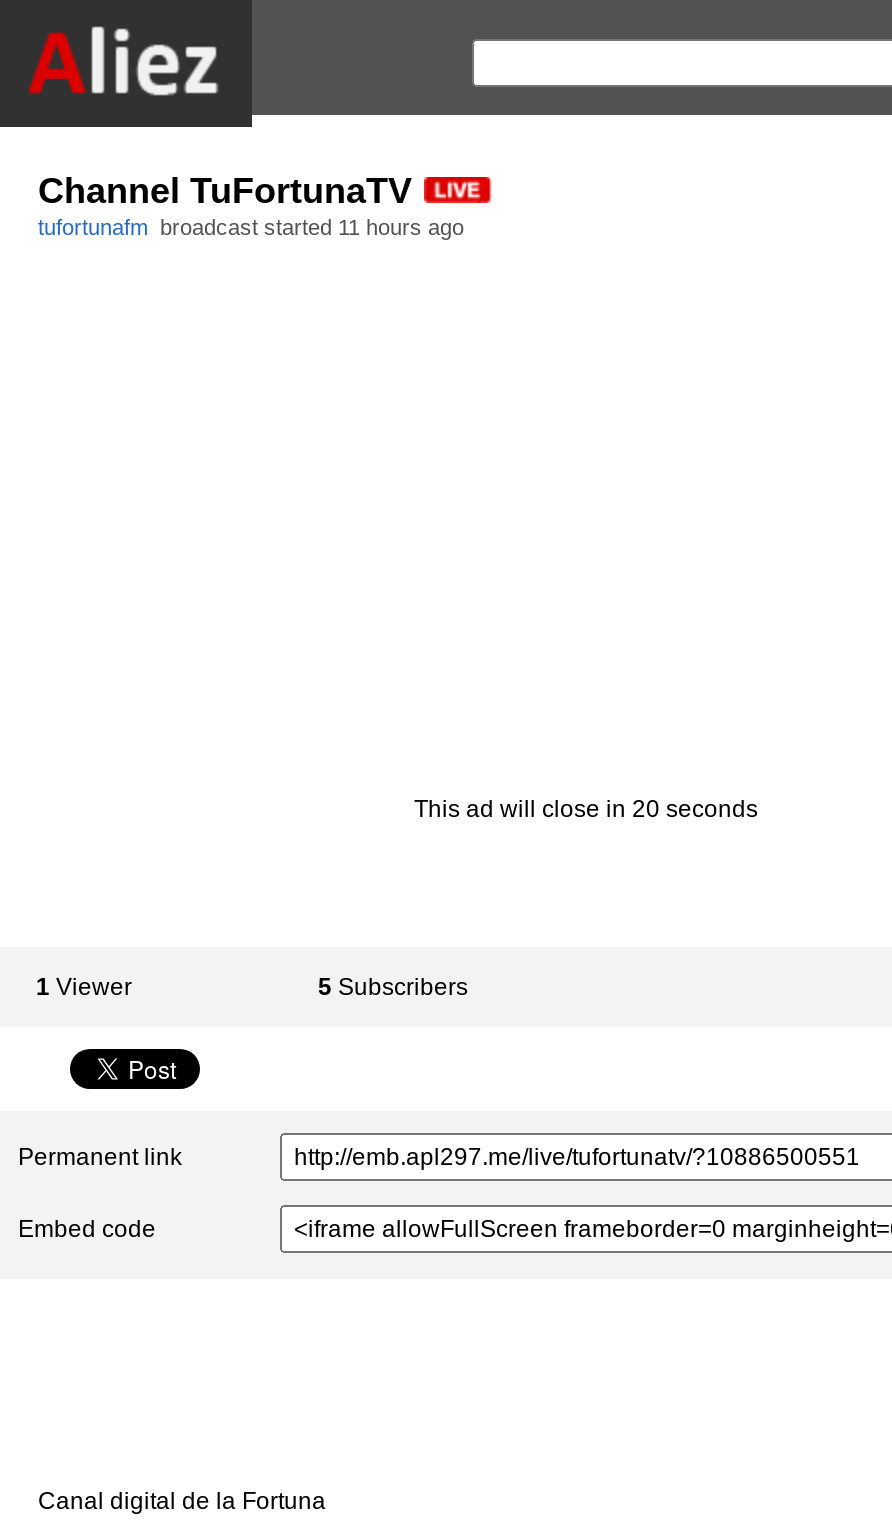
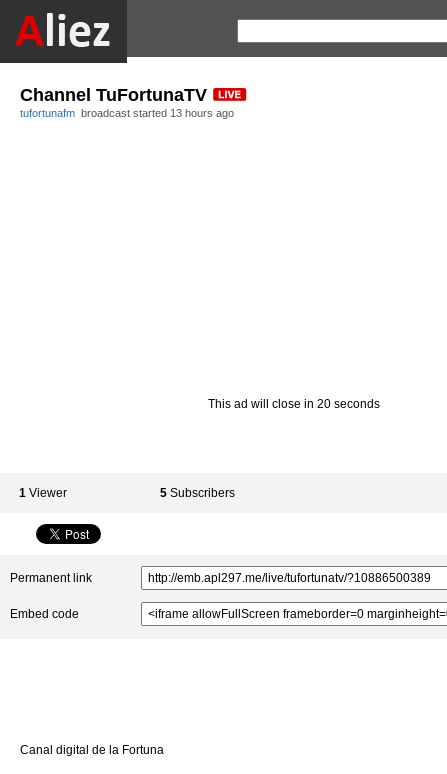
- tufortunafm broadcast started 11 hours ago
+ tufortunafm broadcast started 13 hours ago
